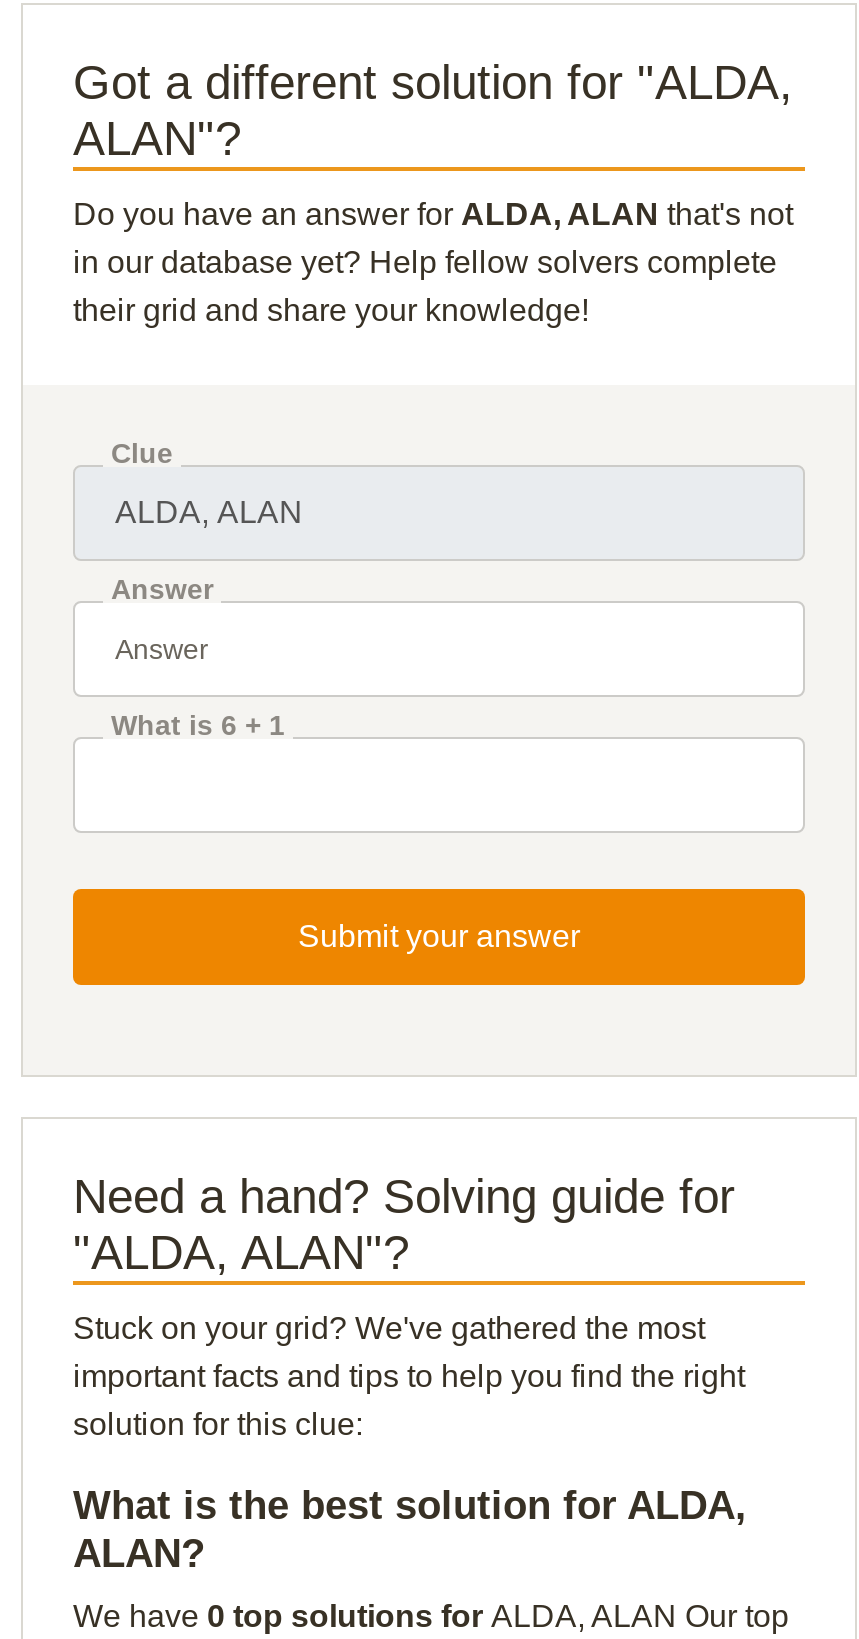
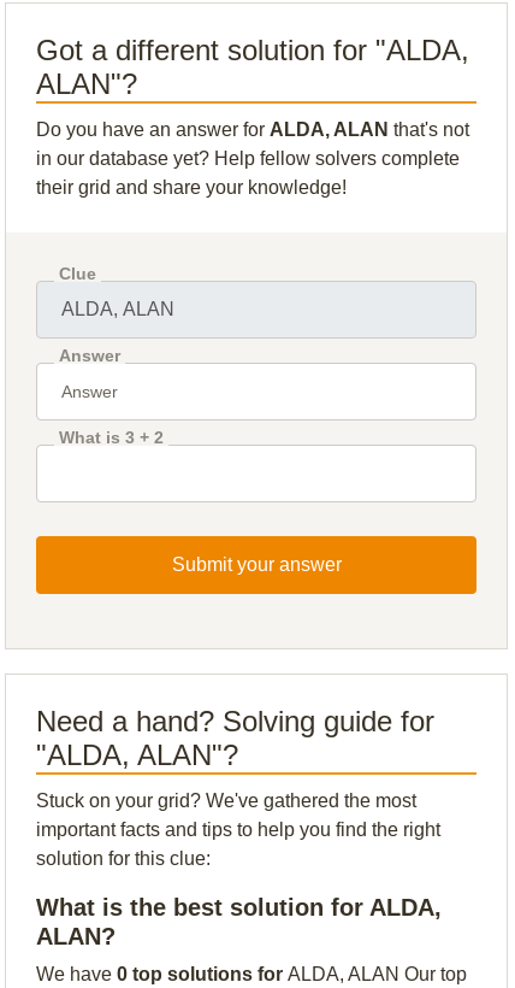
- What is 6 + 1
+ What is 3 + 2
